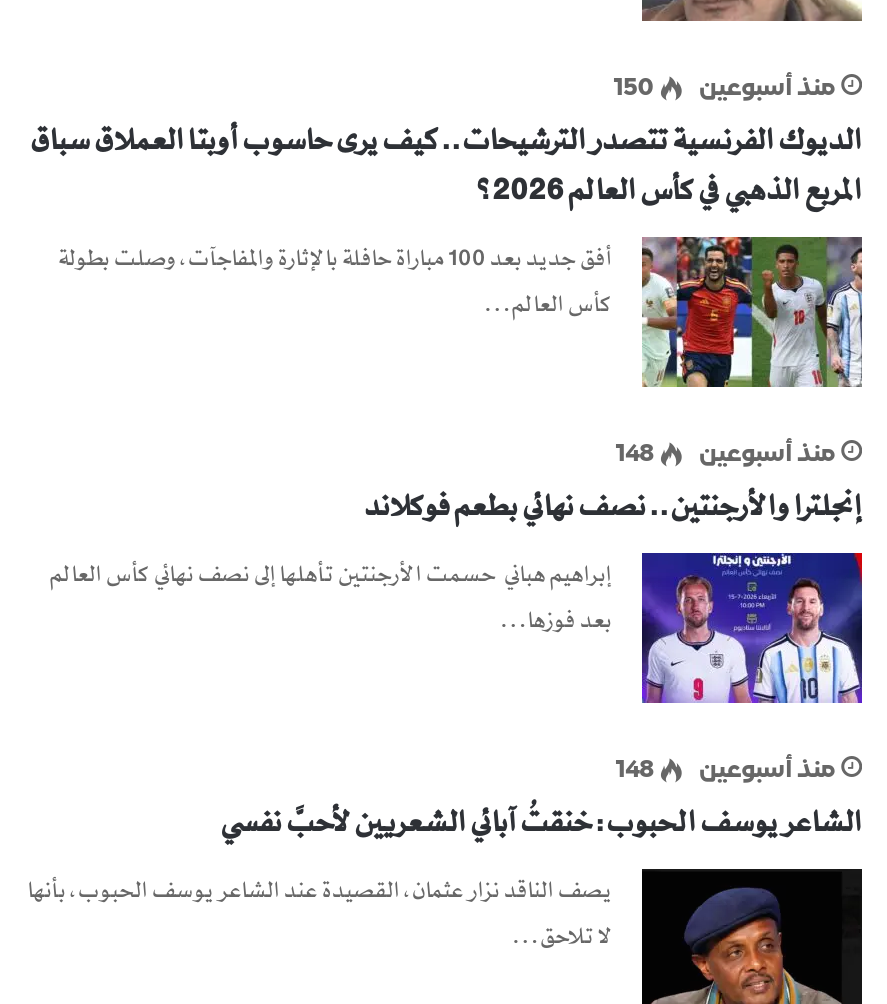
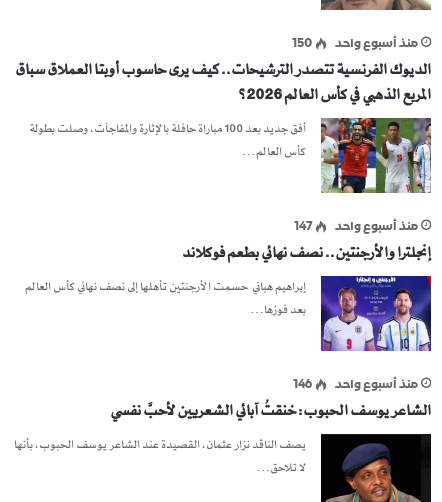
- منذ أسبوعين
+ منذ أسبوع واحد

- منذ أسبوعين
- 148
+ منذ أسبوع واحد
+ 147

- منذ أسبوعين
- 148
+ منذ أسبوع واحد
+ 146
